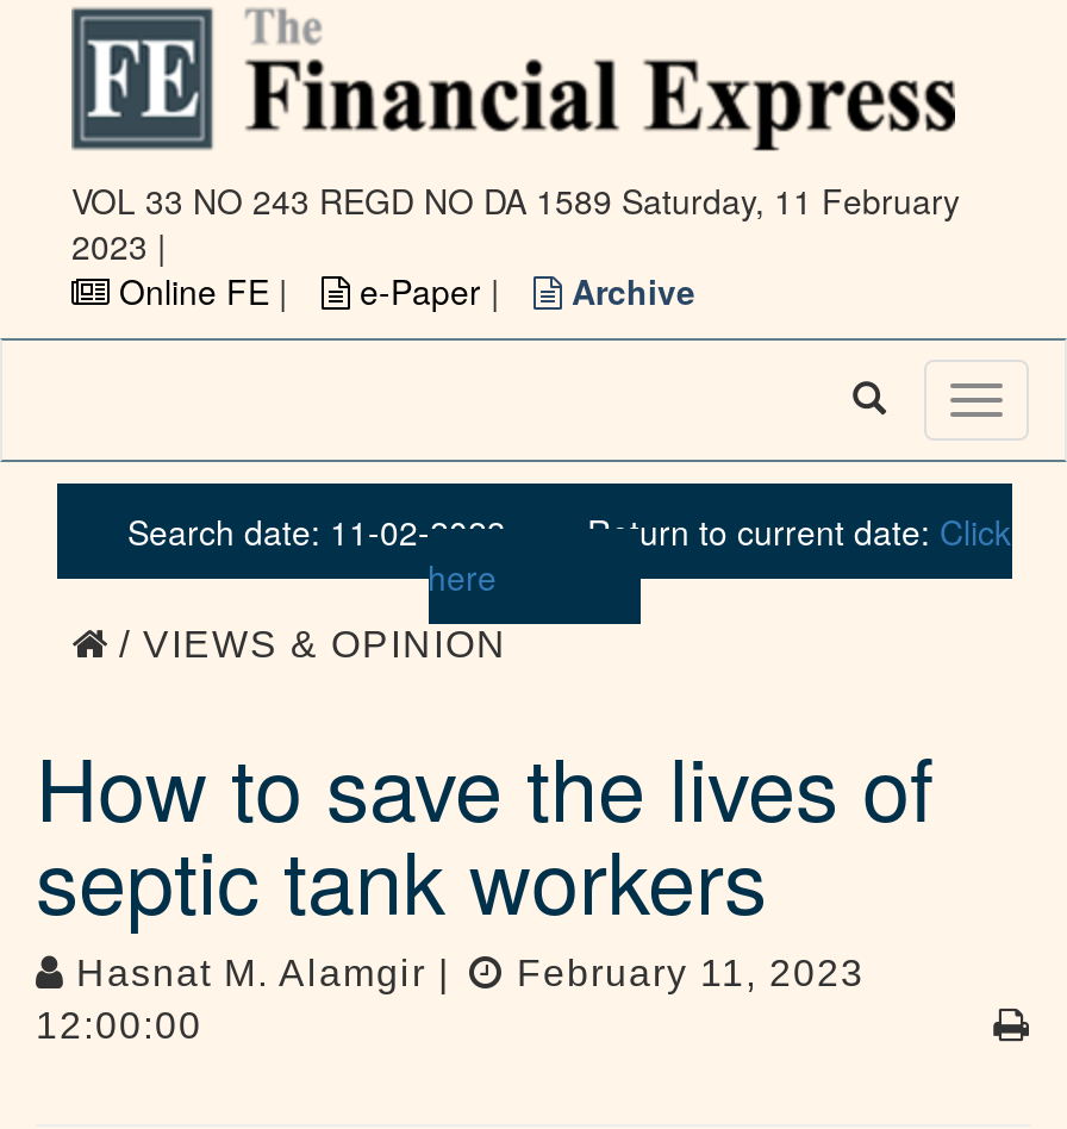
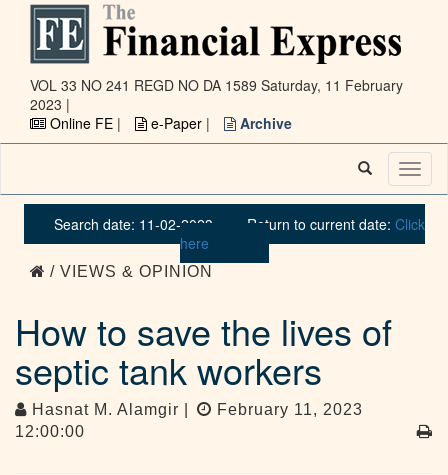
- VOL 33 NO 243 REGD NO DA 1589 Saturday, 11 February
+ VOL 33 NO 241 REGD NO DA 1589 Saturday, 11 February
